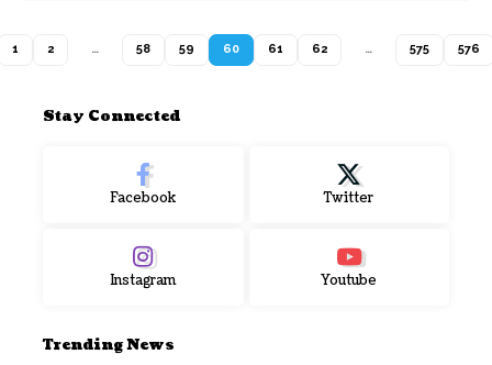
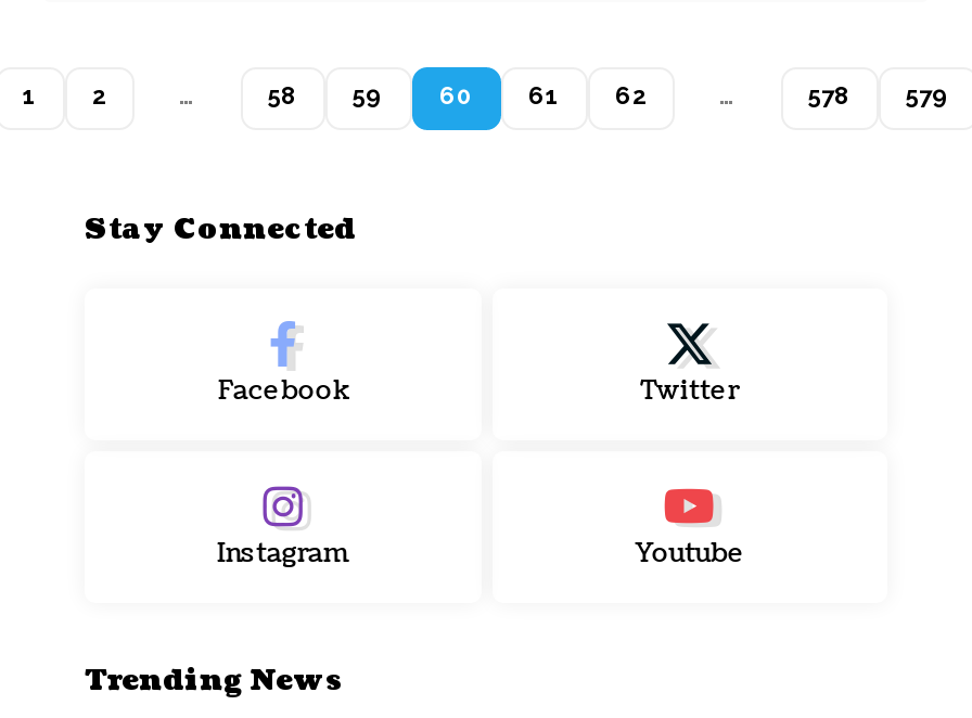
- 575
+ 578

- 576
+ 579
